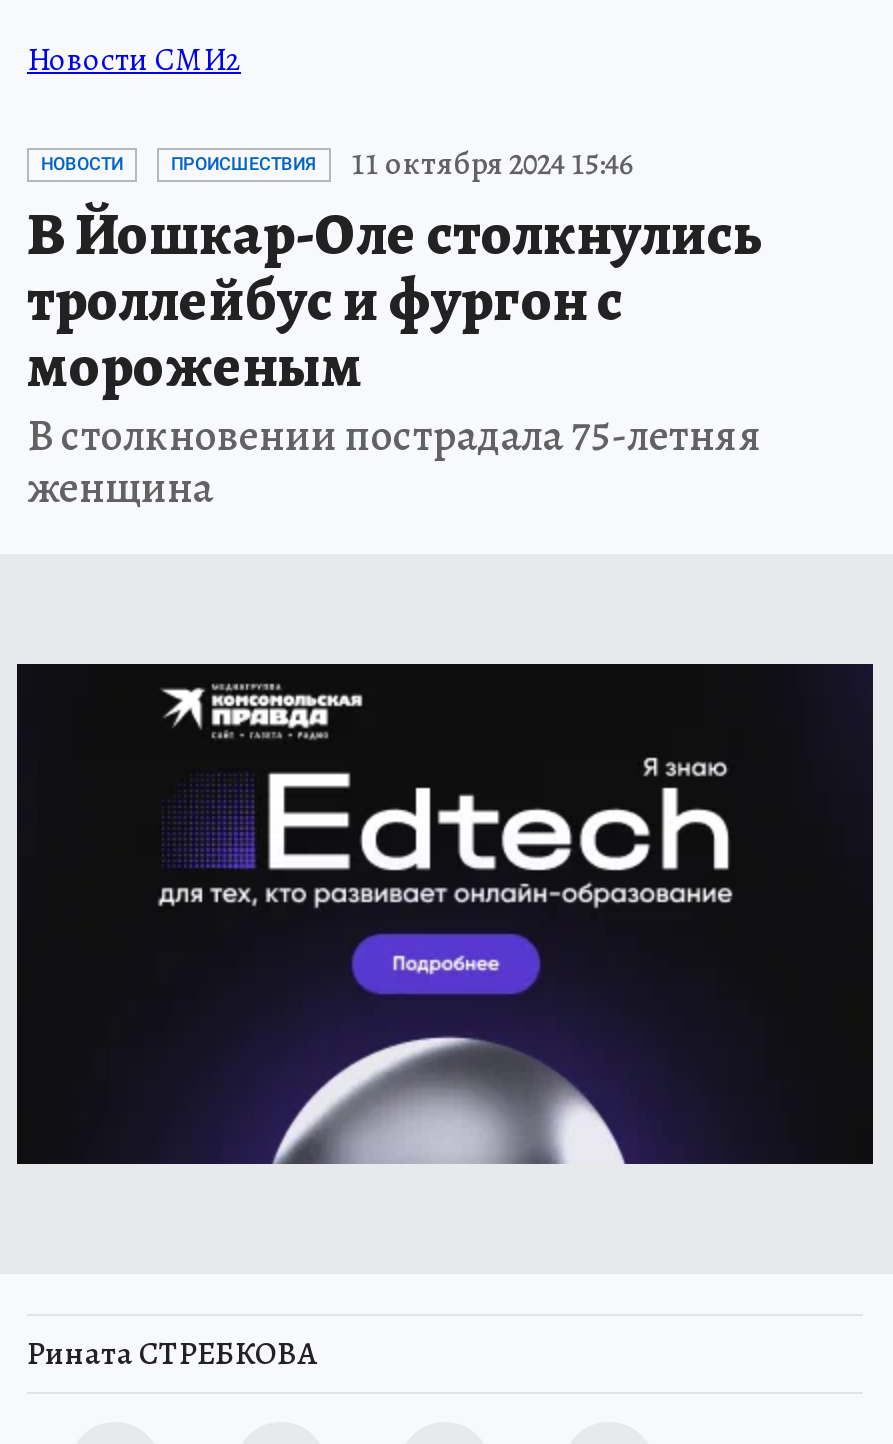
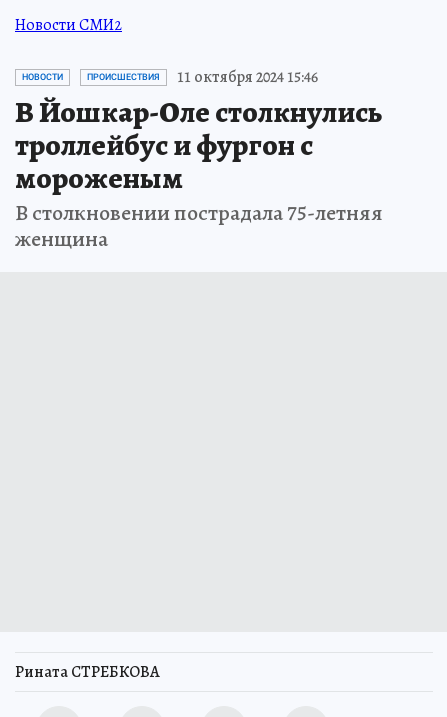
- [image]
